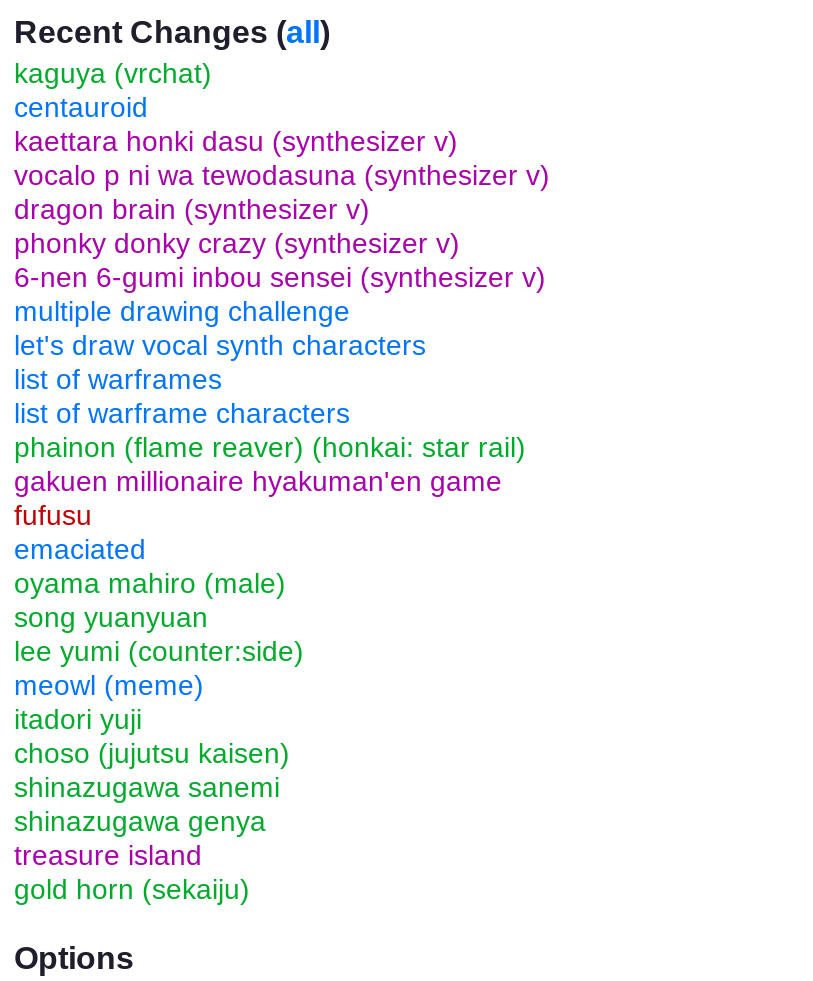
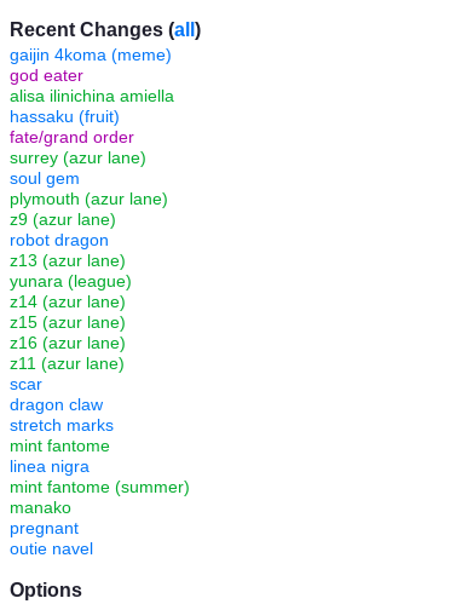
- kaguya (vrchat)
- centauroid
- kaettara honki dasu (synthesizer v)
- vocalo p ni wa tewodasuna (synthesizer v)
- dragon brain (synthesizer v)
- phonky donky crazy (synthesizer v)
- 6-nen 6-gumi inbou sensei (synthesizer v)
- multiple drawing challenge
- let's draw vocal synth characters
- list of warframes
- list of warframe characters
- phainon (flame reaver) (honkai: star rail)
- gakuen millionaire hyakuman'en game
- fufusu
- emaciated
- oyama mahiro (male)
- song yuanyuan
- lee yumi (counter:side)
- meowl (meme)
- itadori yuji
- choso (jujutsu kaisen)
- shinazugawa sanemi
- shinazugawa genya
- treasure island
- gold horn (sekaiju)
+ gaijin 4koma (meme)
+ god eater
+ alisa ilinichina amiella
+ hassaku (fruit)
+ fate/grand order
+ surrey (azur lane)
+ soul gem
+ plymouth (azur lane)
+ z9 (azur lane)
+ robot dragon
+ z13 (azur lane)
+ yunara (league)
+ z14 (azur lane)
+ z15 (azur lane)
+ z16 (azur lane)
+ z11 (azur lane)
+ scar
+ dragon claw
+ stretch marks
+ mint fantome
+ linea nigra
+ mint fantome (summer)
+ manako
+ pregnant
+ outie navel
